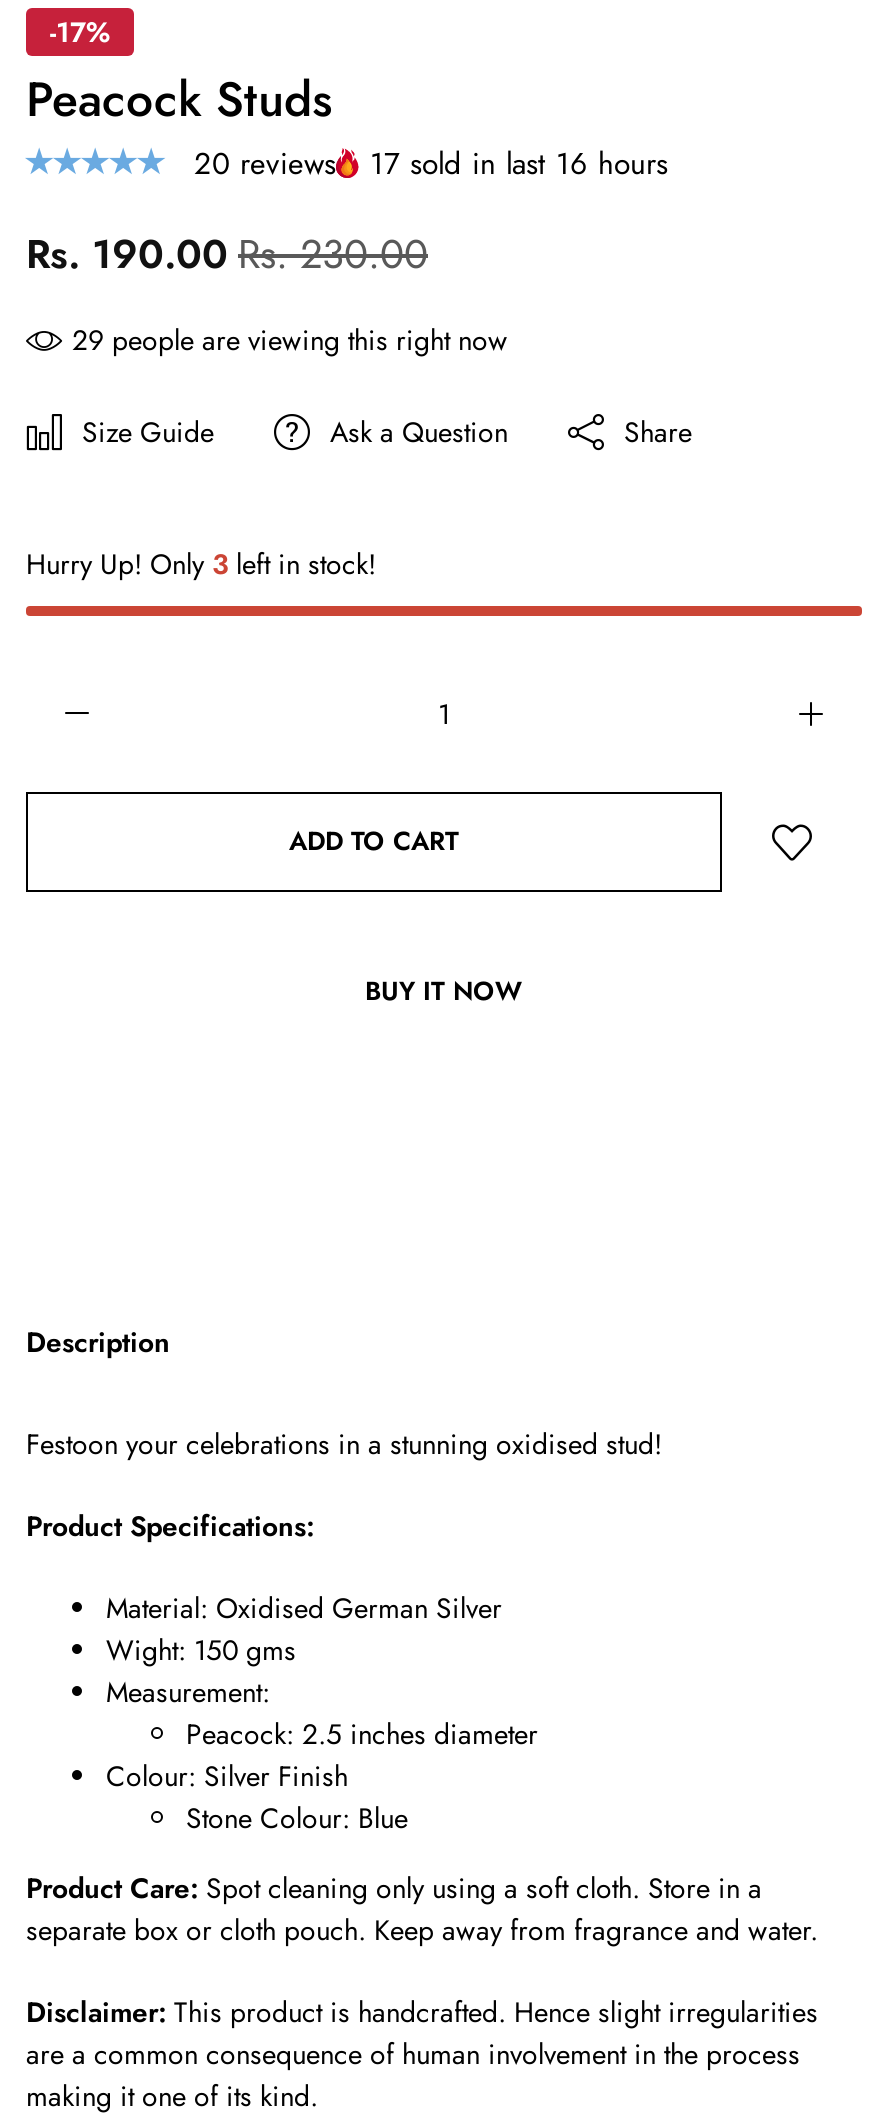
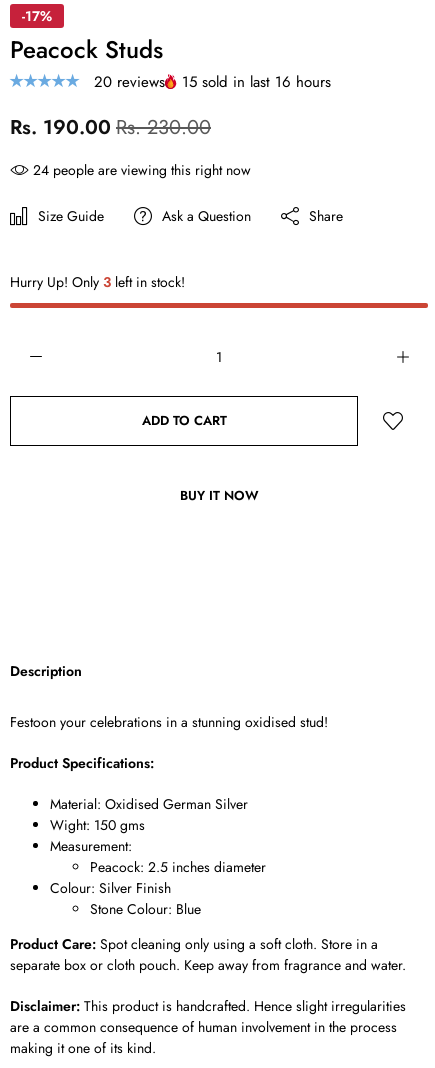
- 17 sold in last 16 hours
+ 15 sold in last 16 hours

- 29 people are viewing this right now
+ 24 people are viewing this right now
